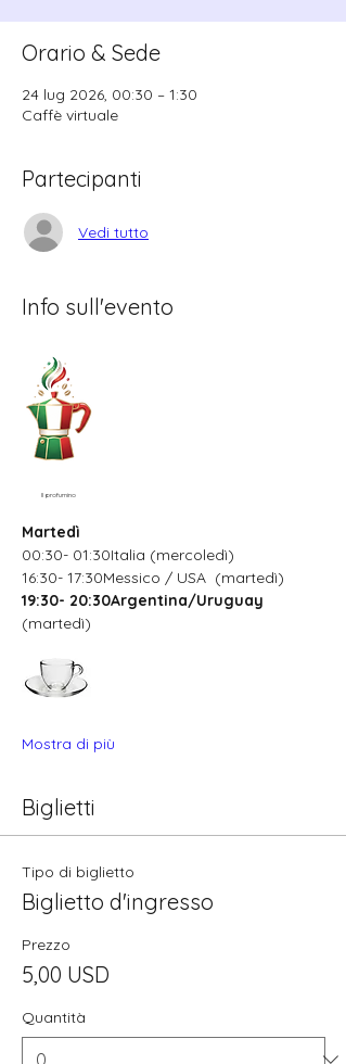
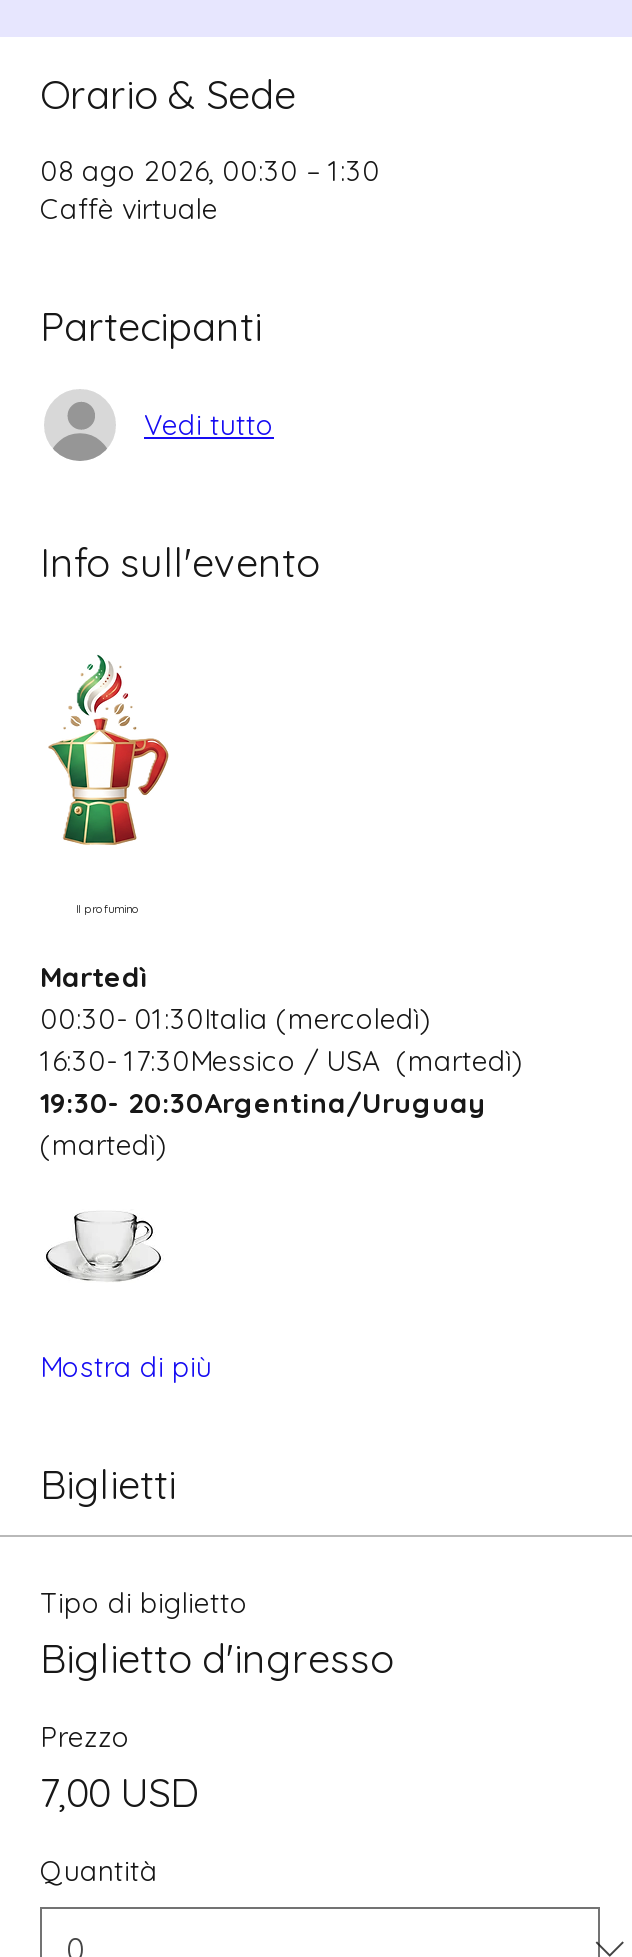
- 24 lug 2026, 00:30 – 1:30
+ 08 ago 2026, 00:30 – 1:30

- 5,00 USD
+ 7,00 USD
